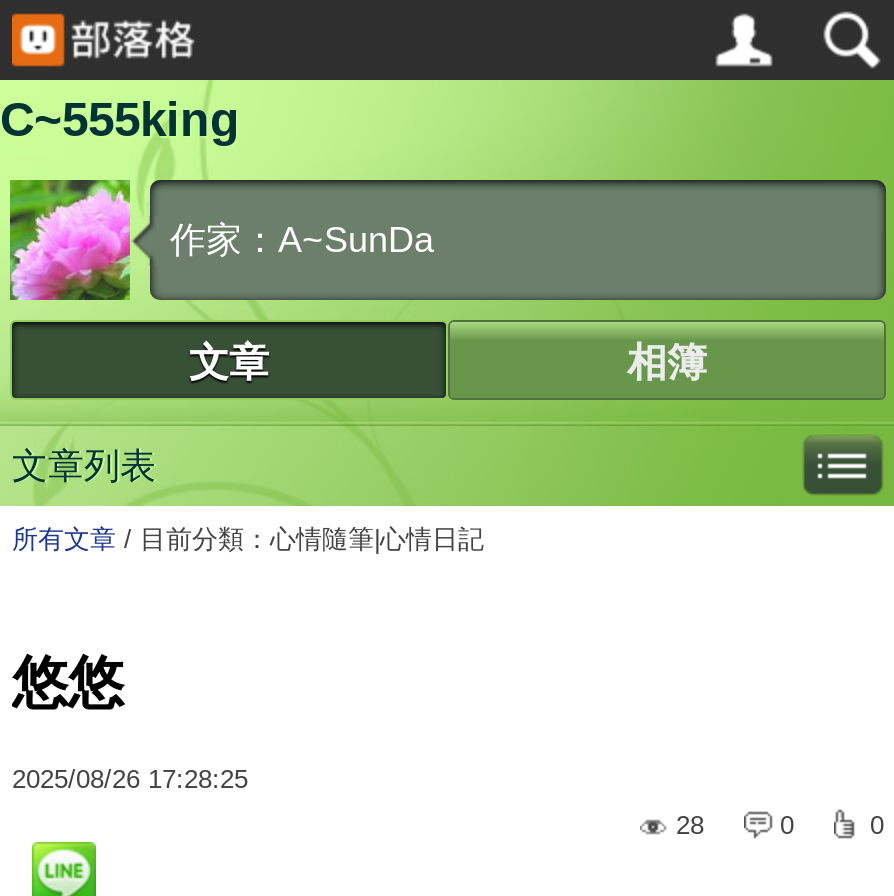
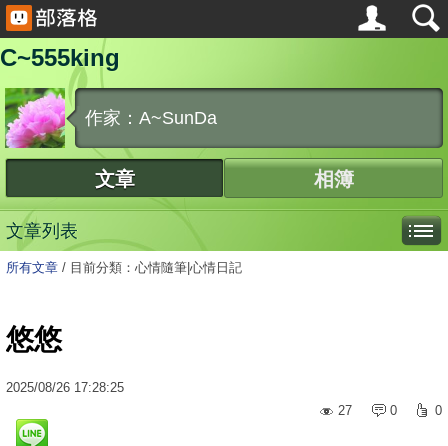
- 28
+ 27
